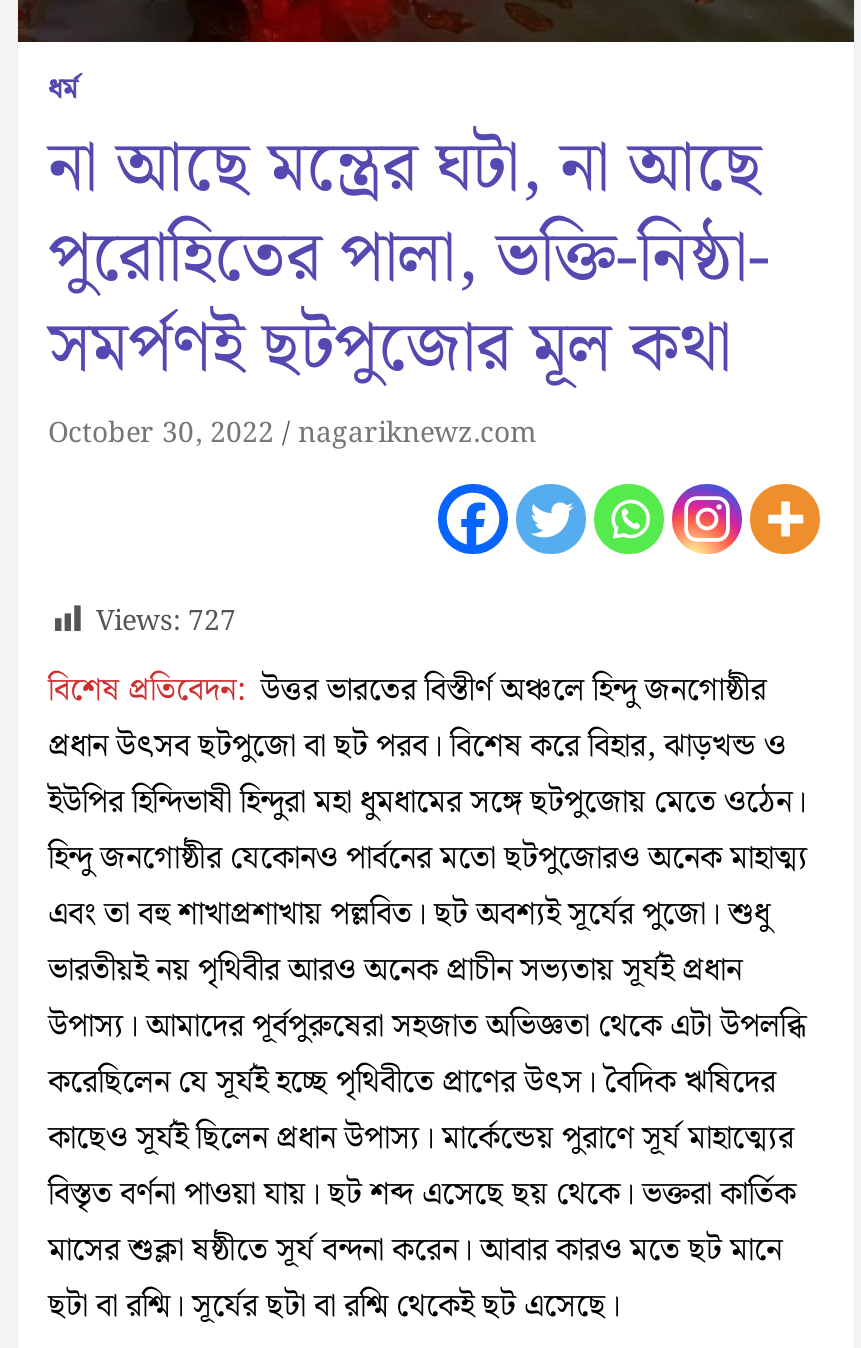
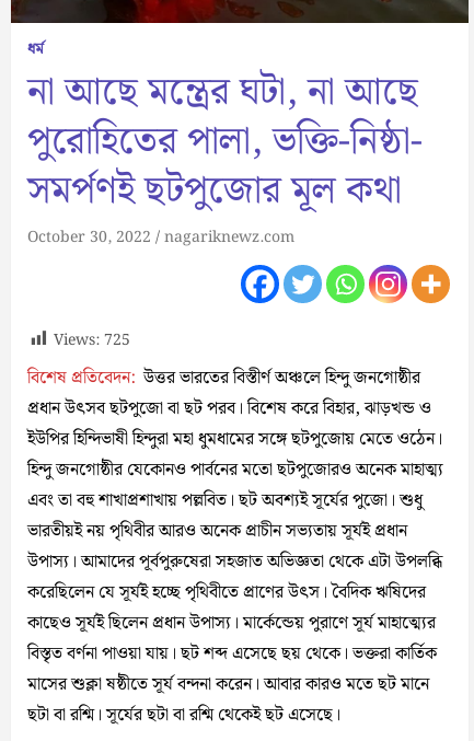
- Views: 727
+ Views: 725
